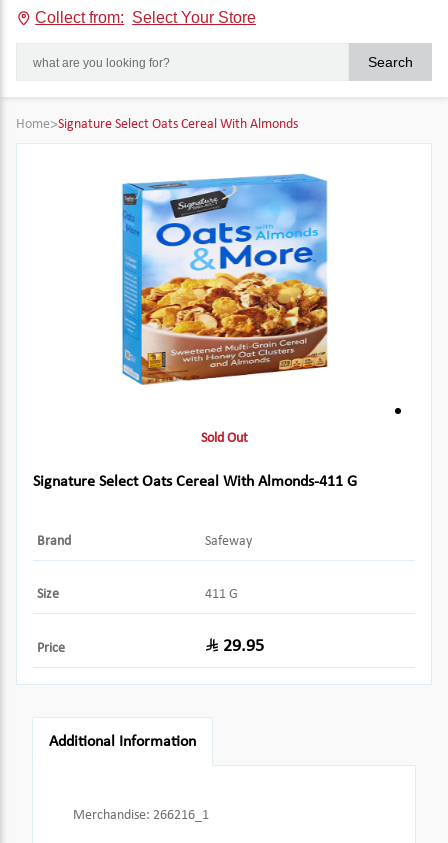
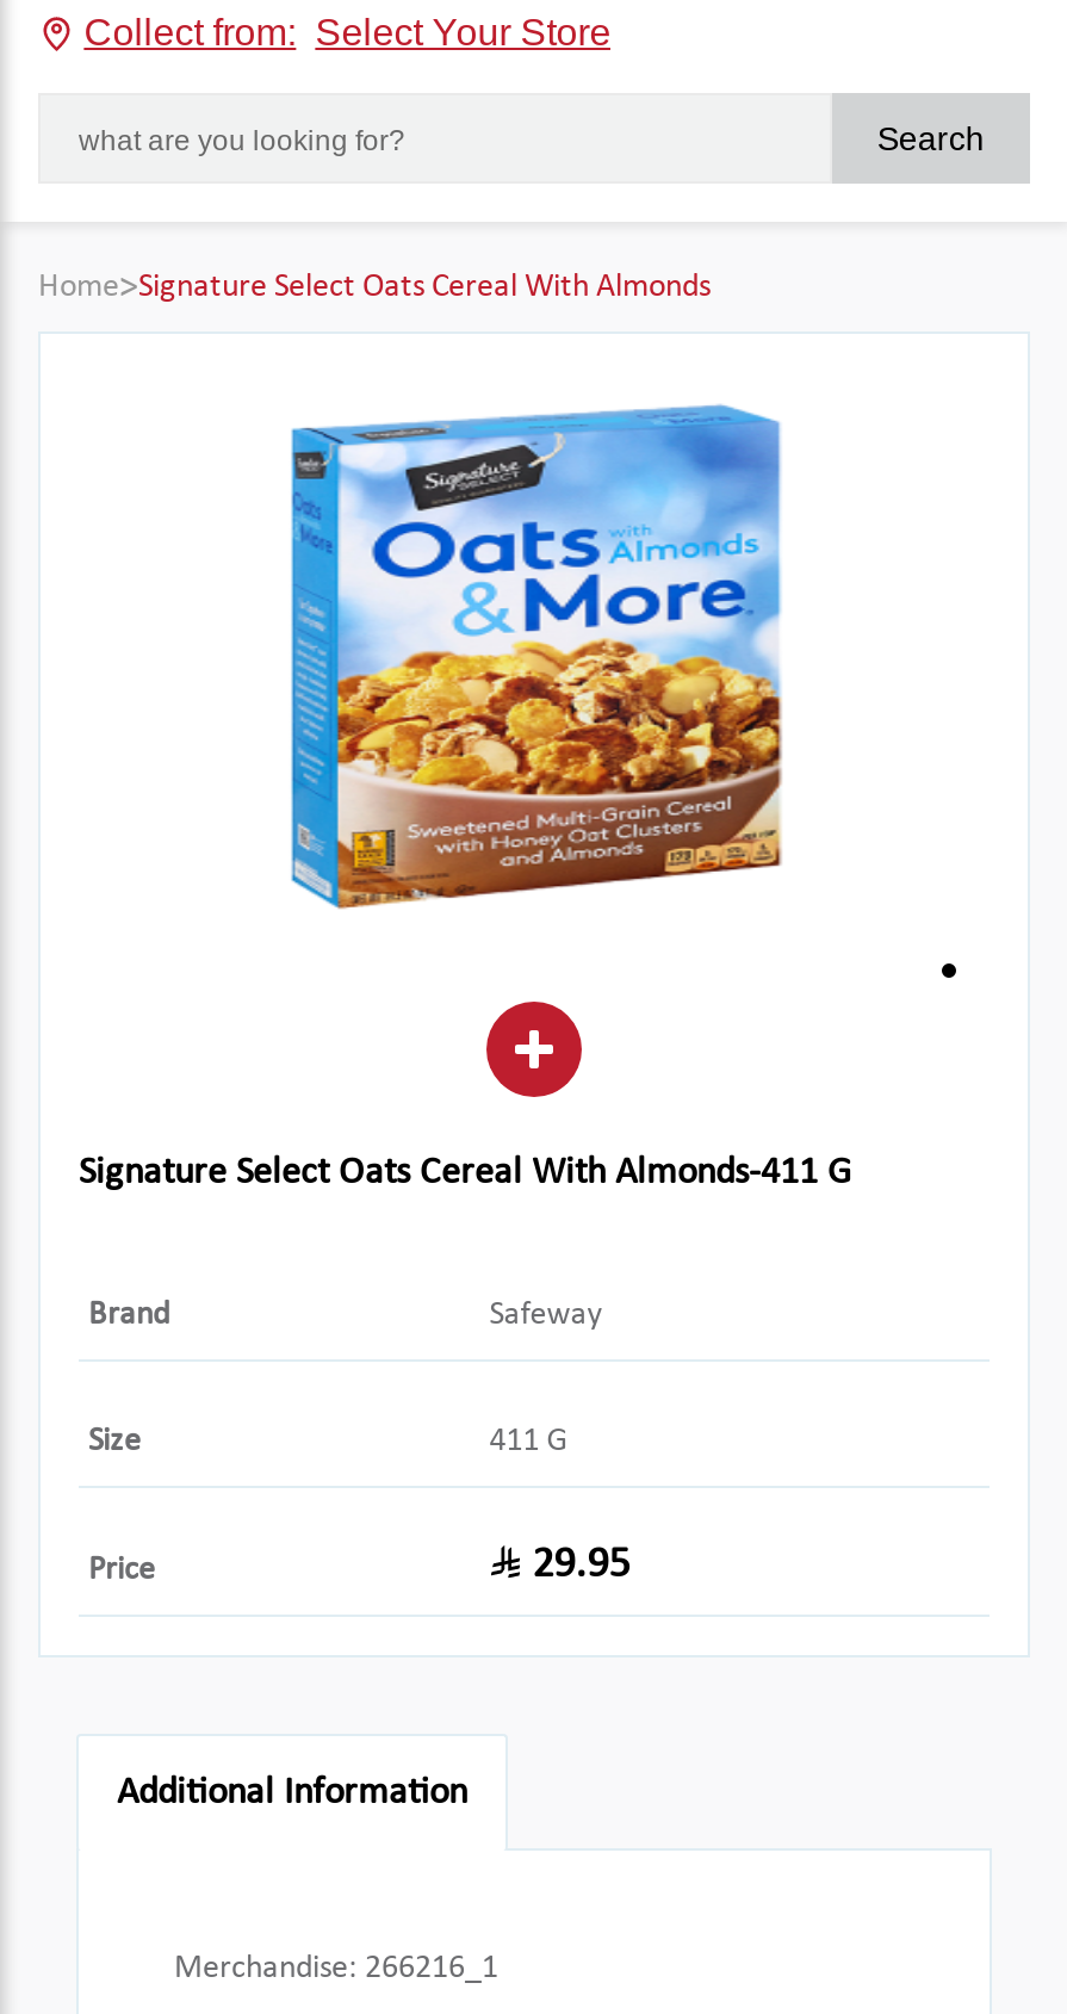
- Sold Out
